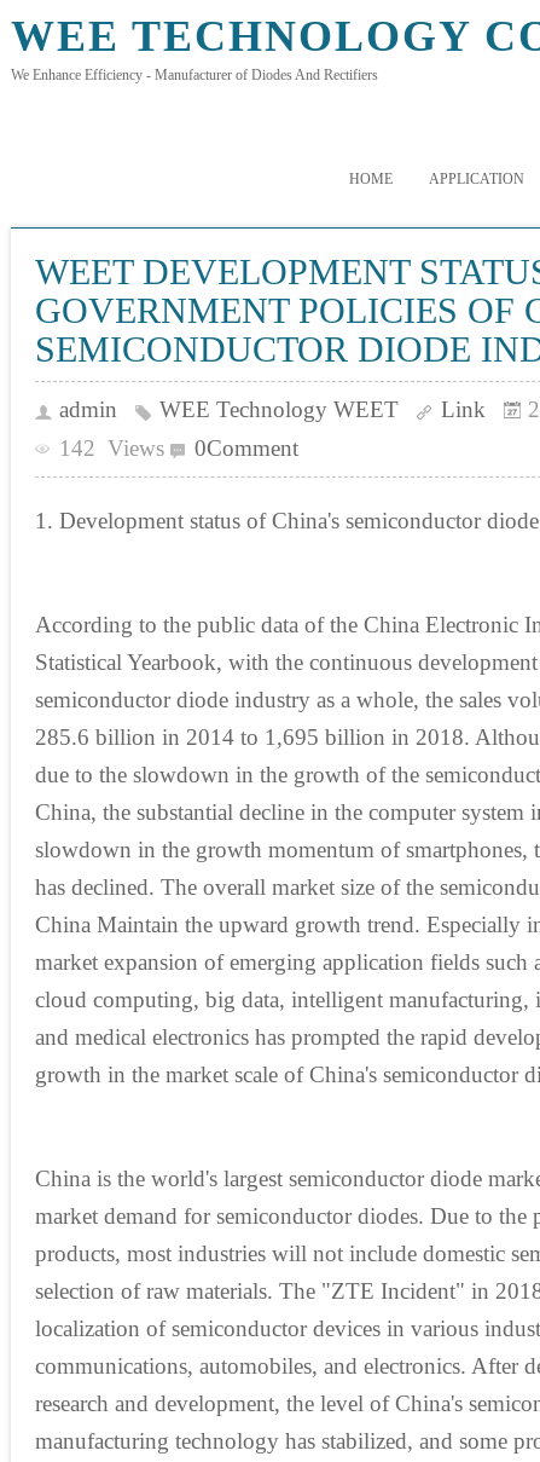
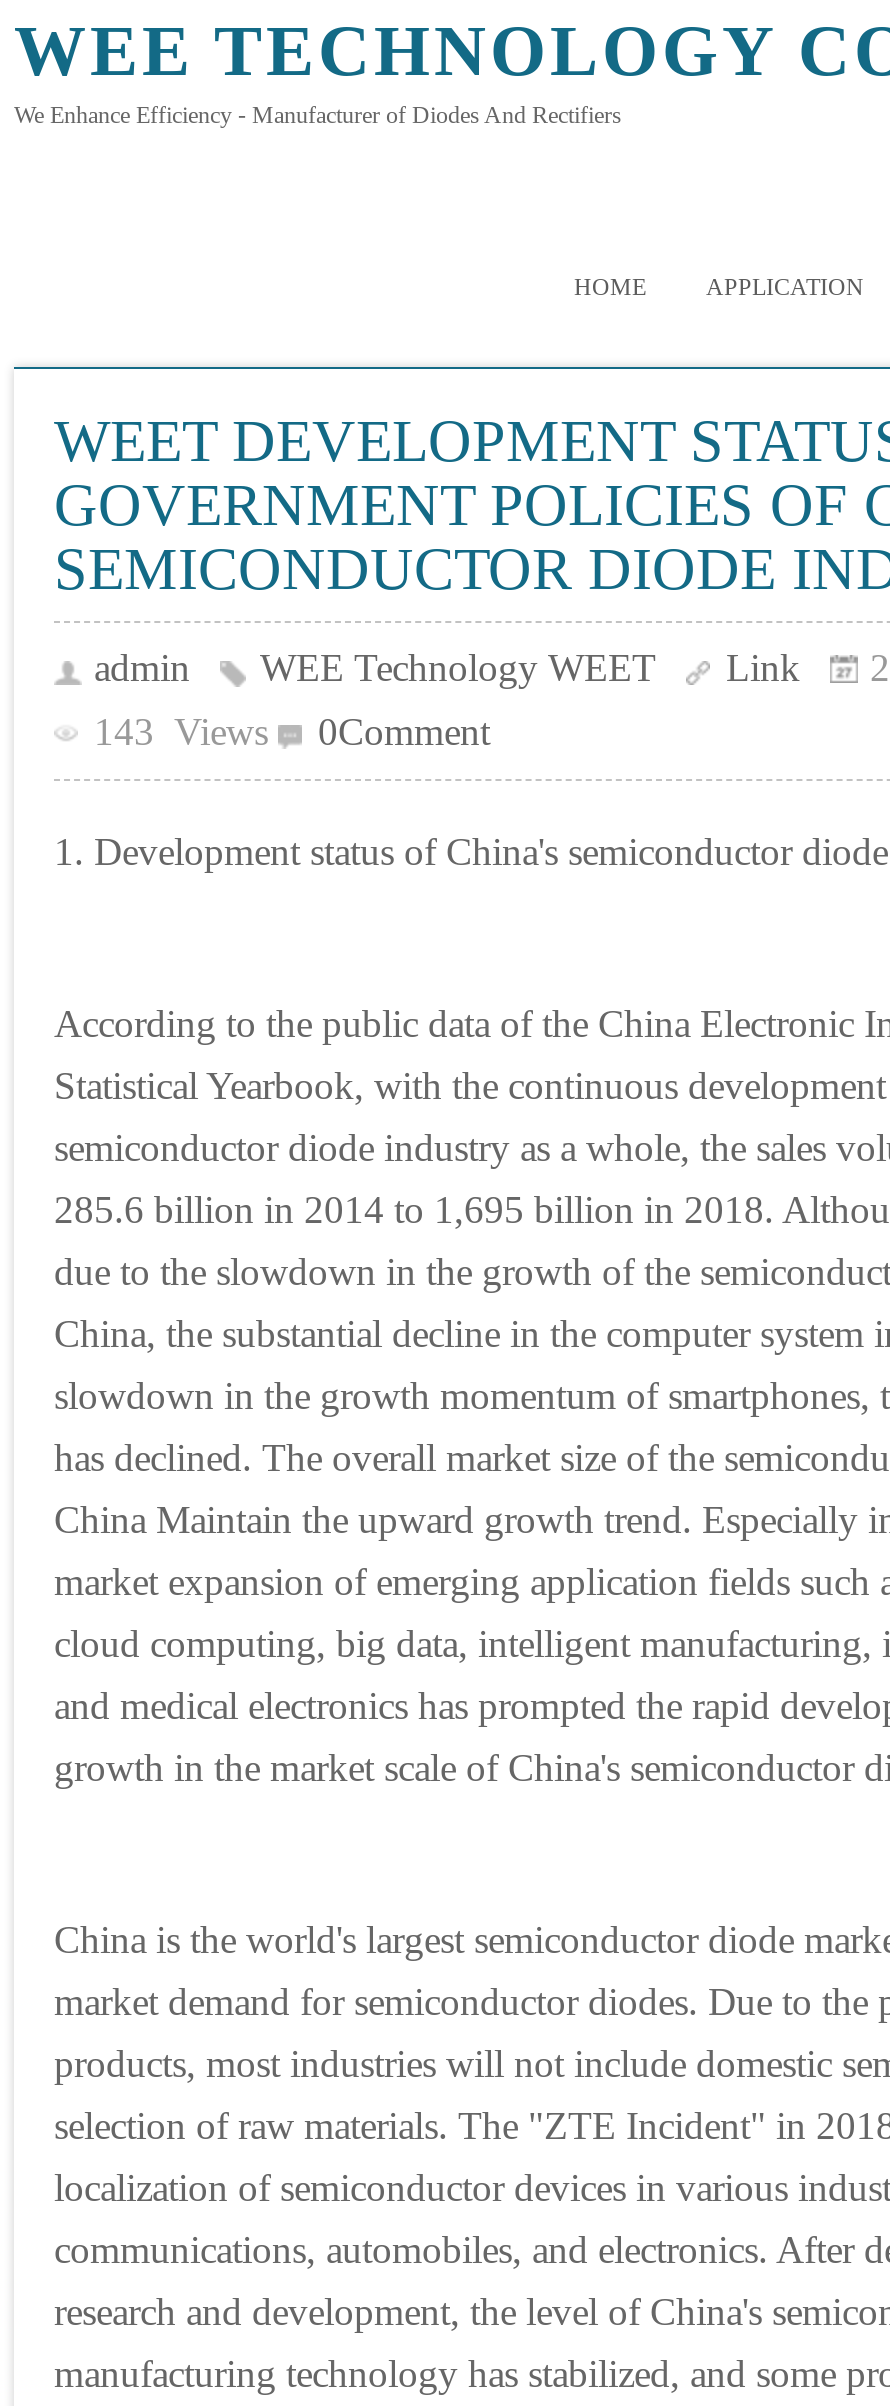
- 142 Views 0Comment
+ 143 Views 0Comment
